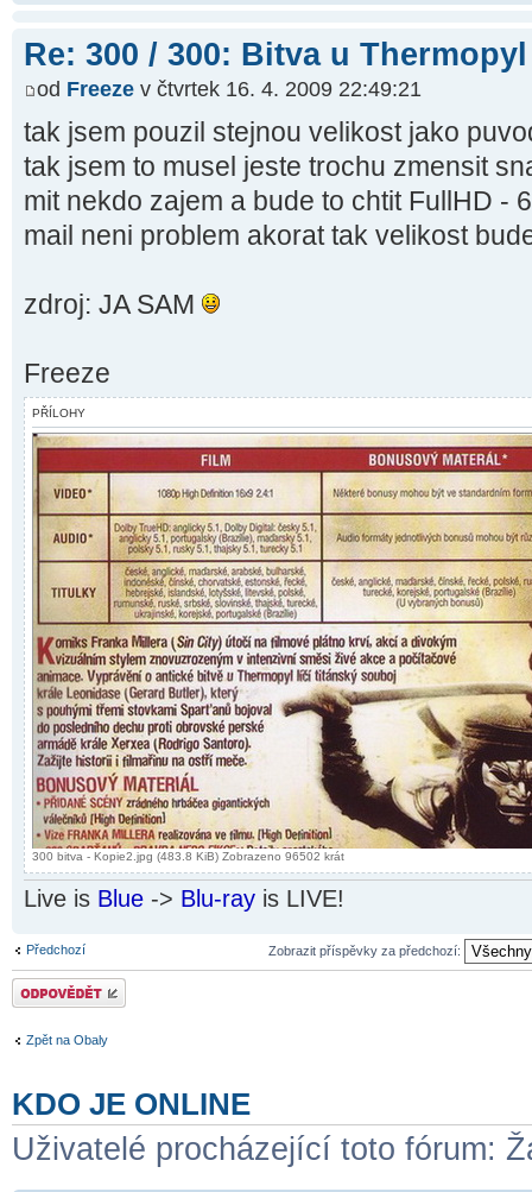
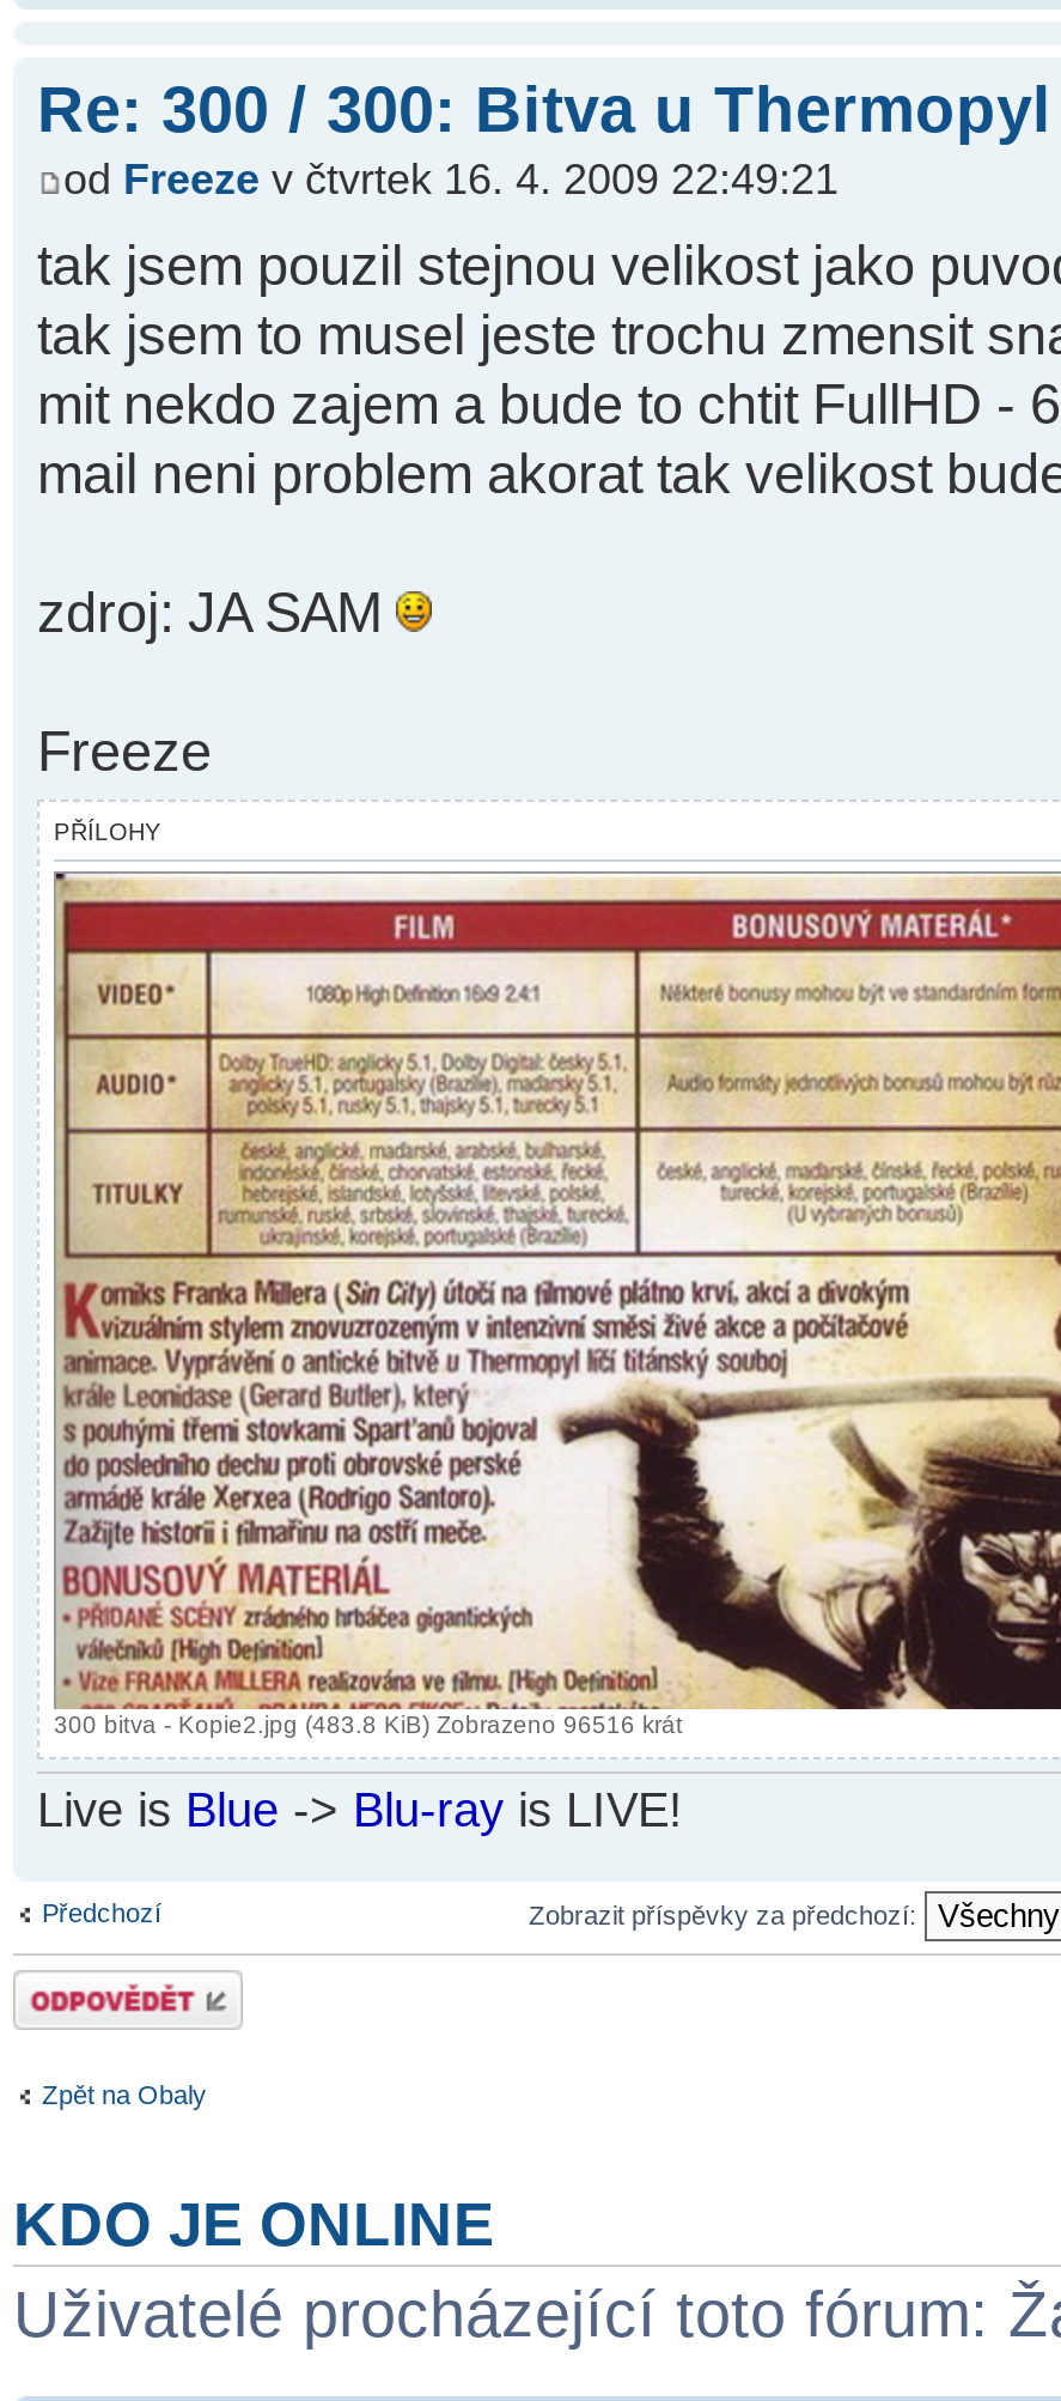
- 300 bitva - Kopie2.jpg (483.8 KiB) Zobrazeno 96502 krát
+ 300 bitva - Kopie2.jpg (483.8 KiB) Zobrazeno 96516 krát
